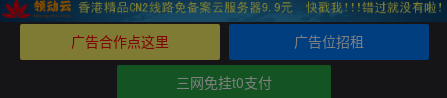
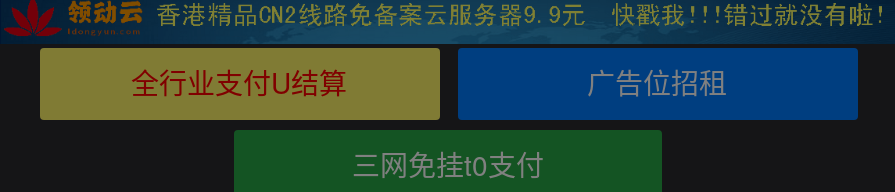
- 广告合作点这里
+ 全行业支付U结算
